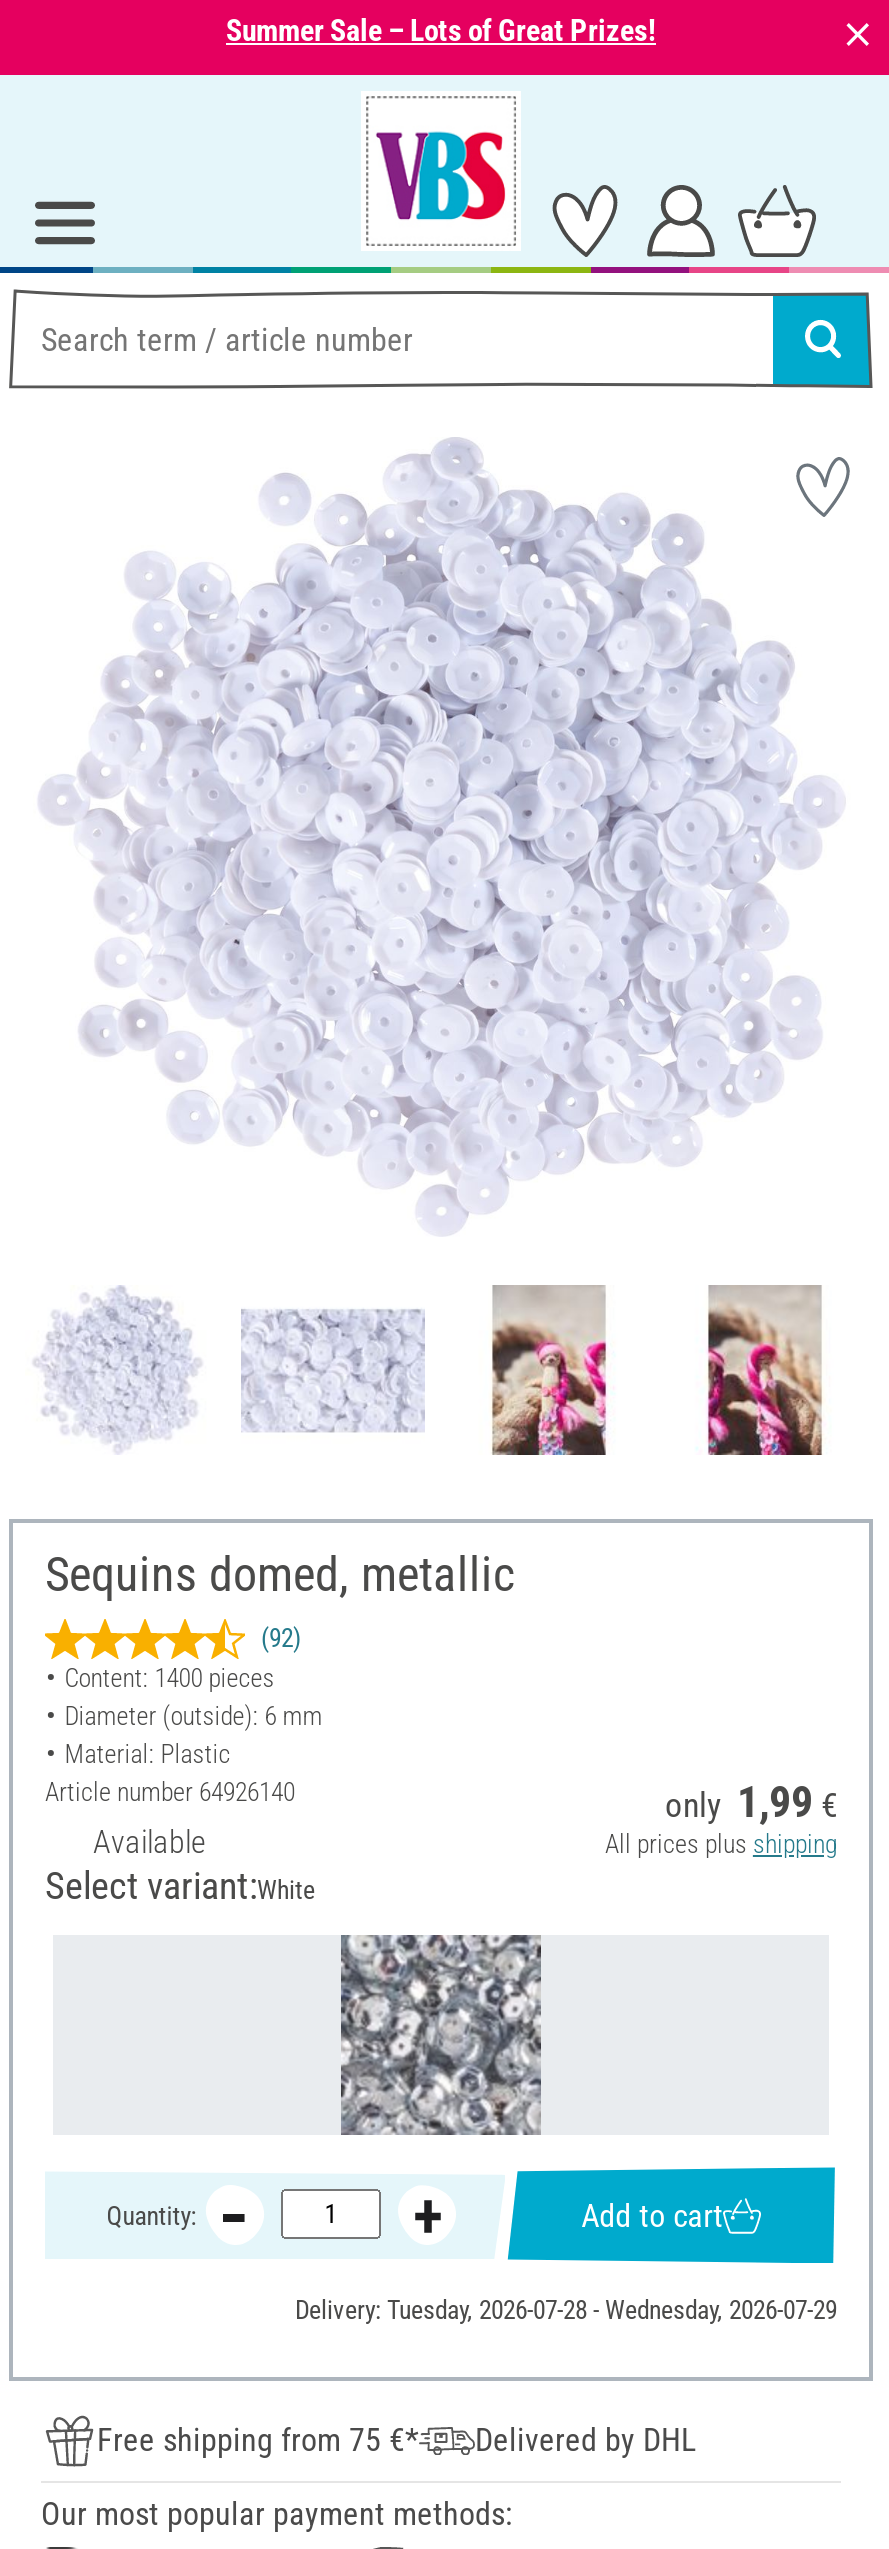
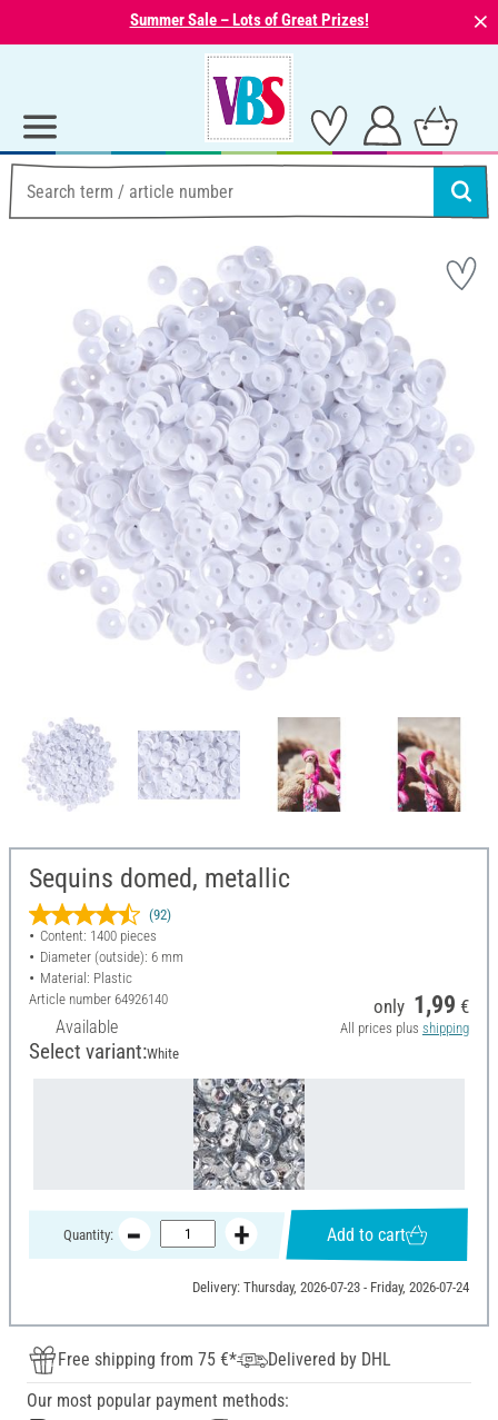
- Delivery: Tuesday, 2026-07-28 - Wednesday, 2026-07-29
+ Delivery: Thursday, 2026-07-23 - Friday, 2026-07-24
